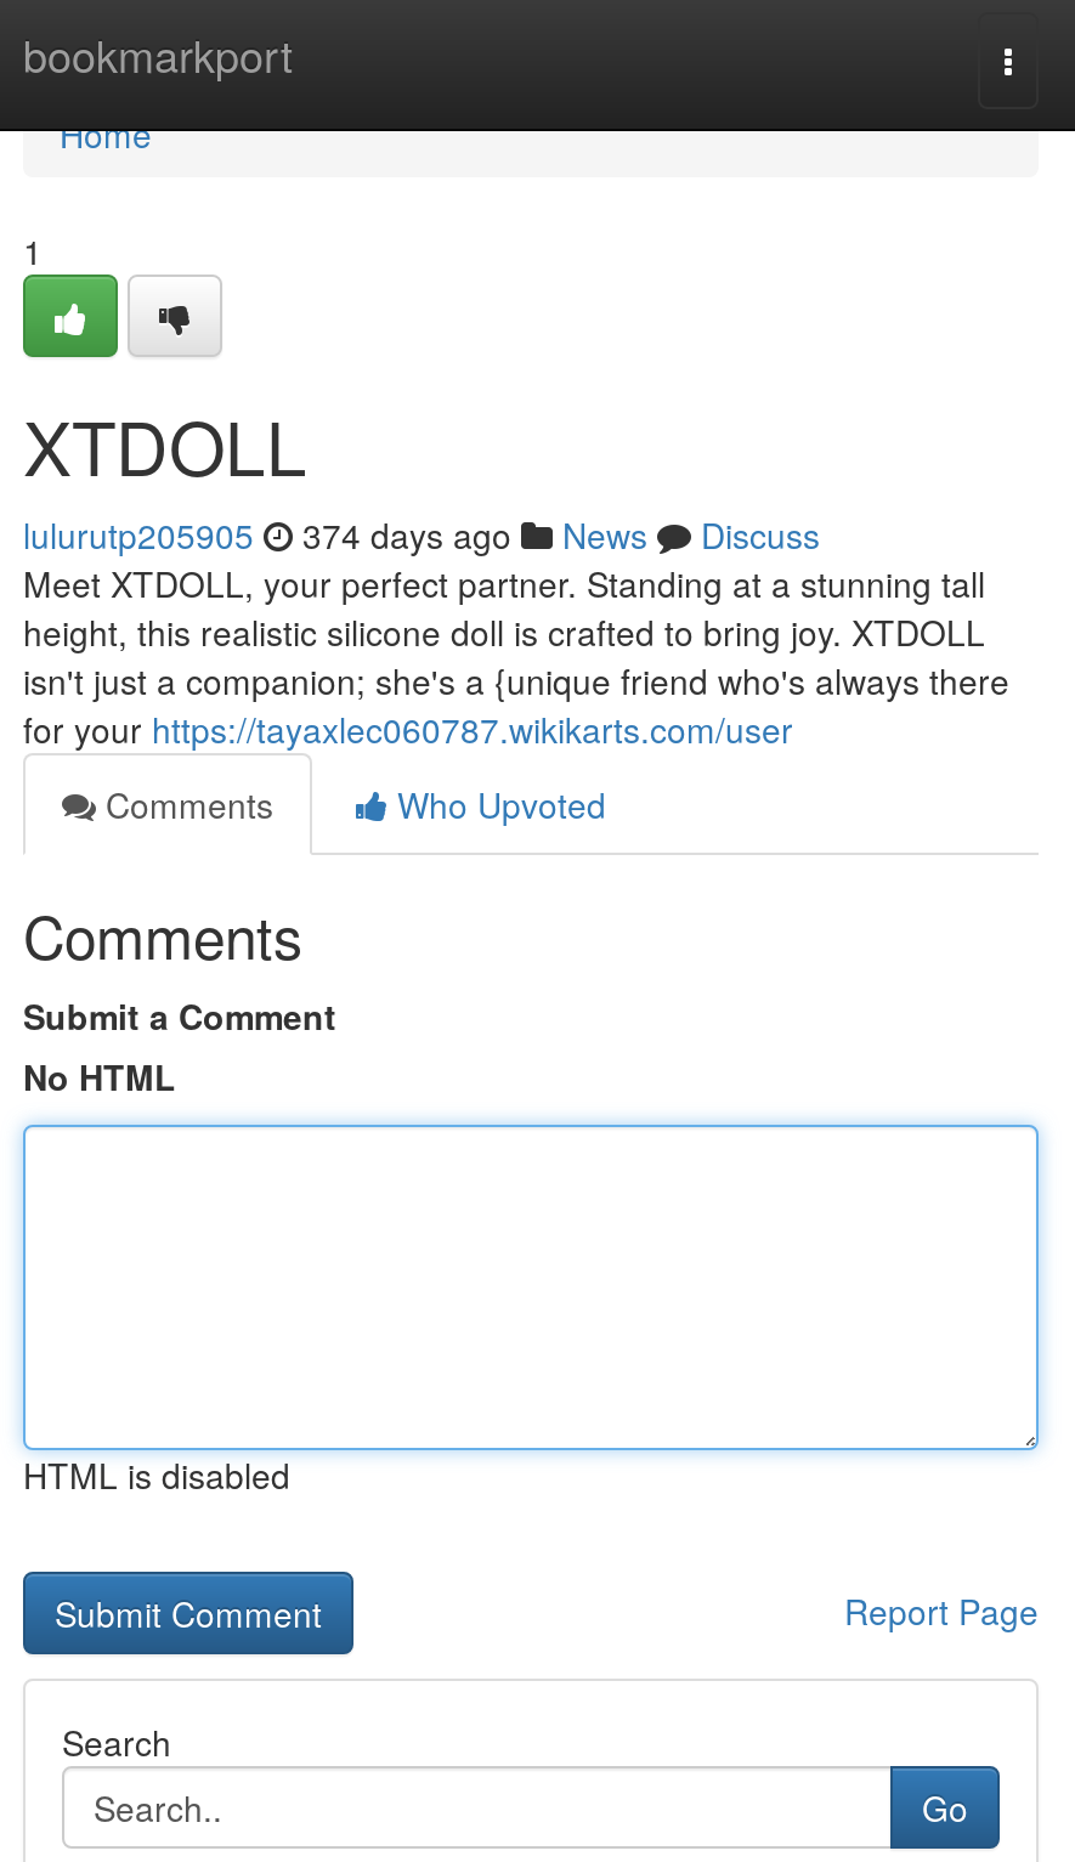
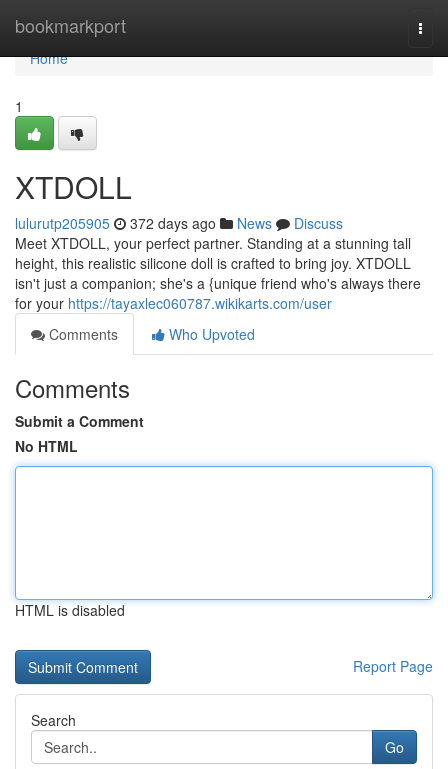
- lulurutp205905 374 days ago News Discuss
+ lulurutp205905 372 days ago News Discuss
